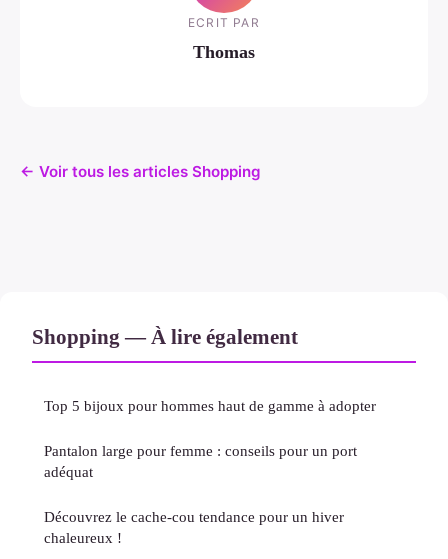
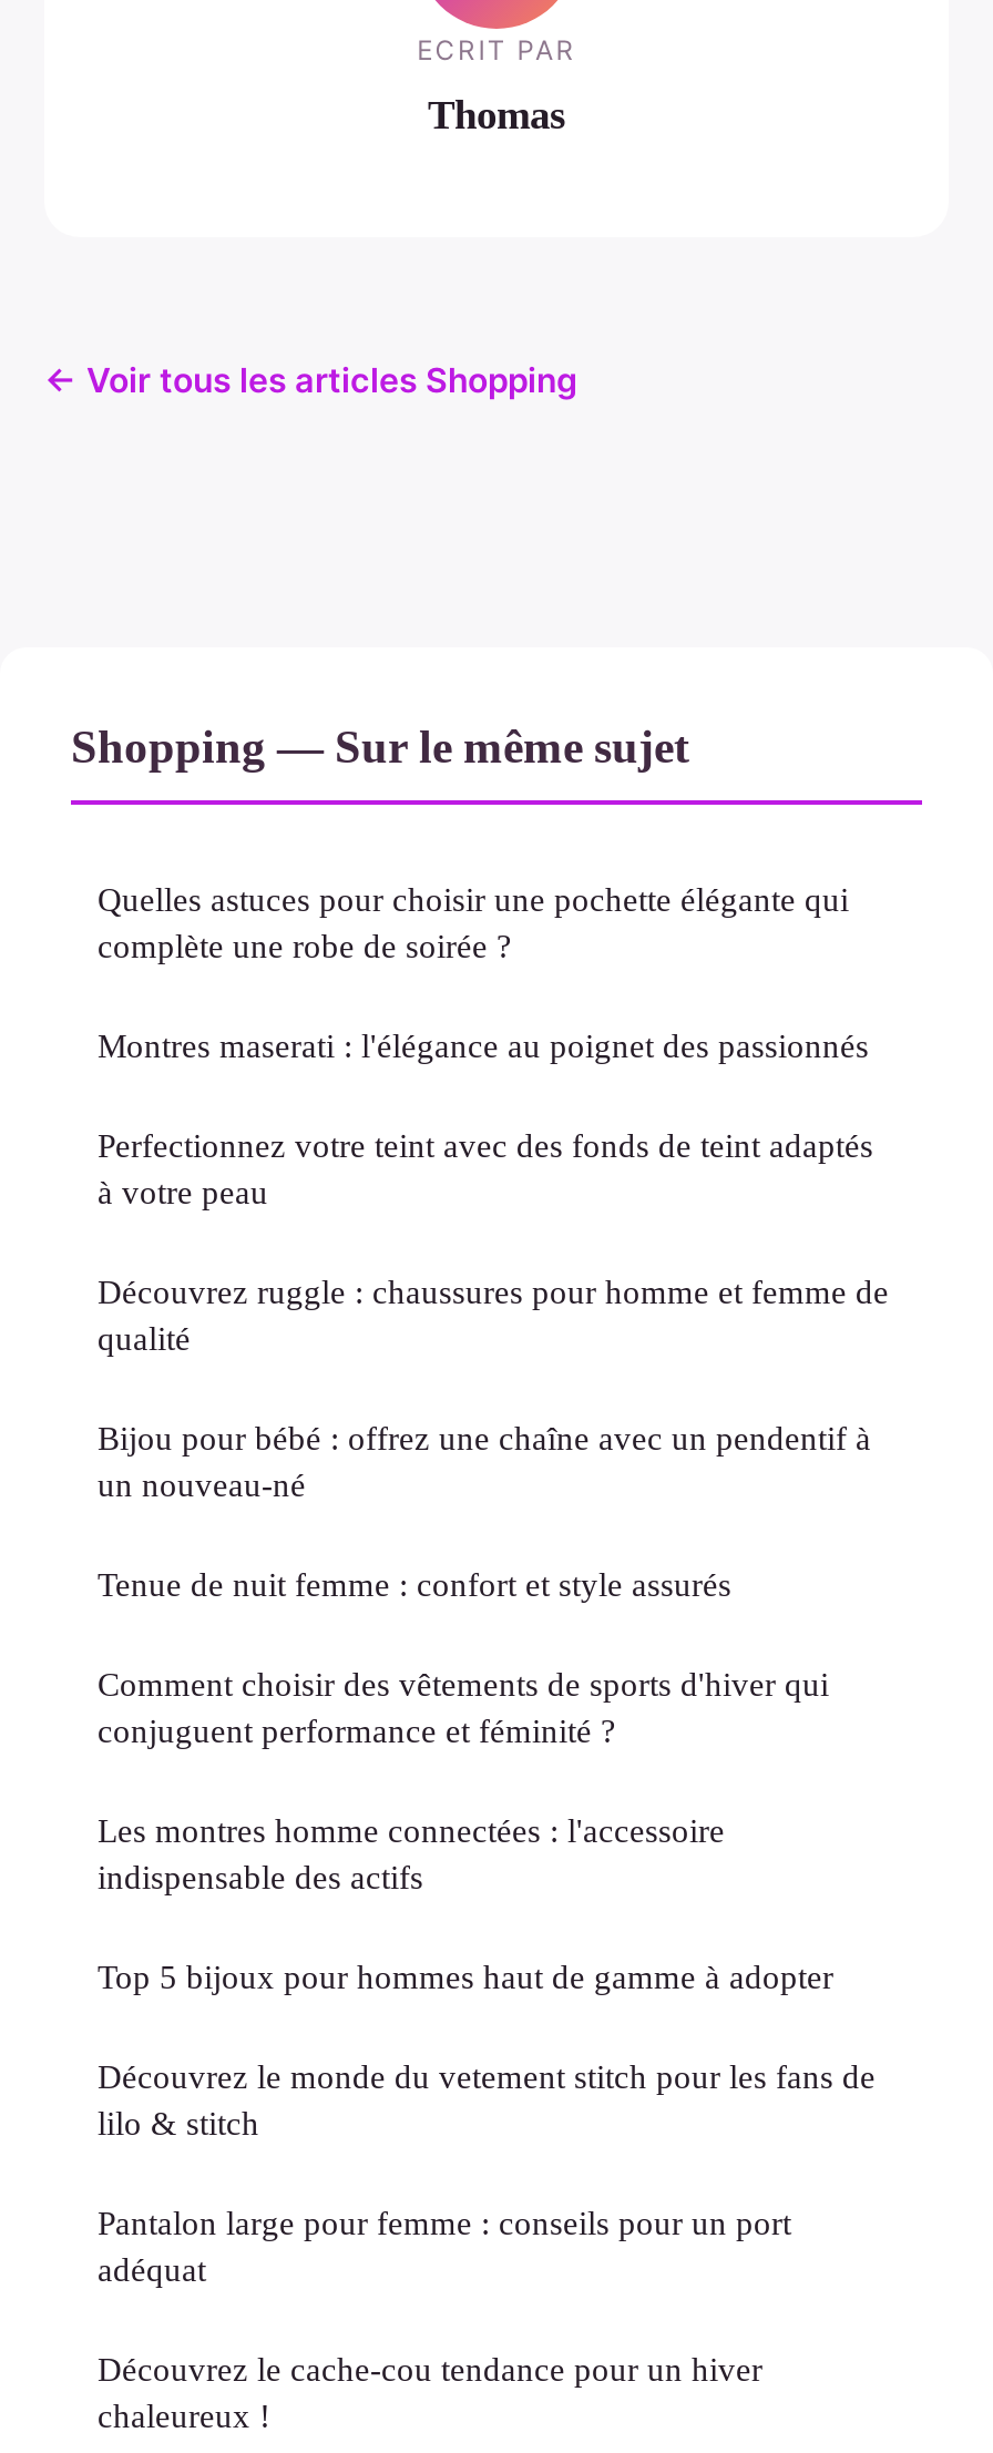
- Shopping — À lire également
+ Shopping — Sur le même sujet
+ Quelles astuces pour choisir une pochette élégante qui
+ complète une robe de soirée ?
+ Montres maserati : l'élégance au poignet des passionnés
+ Perfectionnez votre teint avec des fonds de teint adaptés
+ à votre peau
+ Découvrez ruggle : chaussures pour homme et femme de
+ qualité
+ Bijou pour bébé : offrez une chaîne avec un pendentif à
+ un nouveau-né
+ Tenue de nuit femme : confort et style assurés
+ Comment choisir des vêtements de sports d'hiver qui
+ conjuguent performance et féminité ?
+ Les montres homme connectées : l'accessoire
+ indispensable des actifs

+ Découvrez le monde du vetement stitch pour les fans de
+ lilo & stitch
